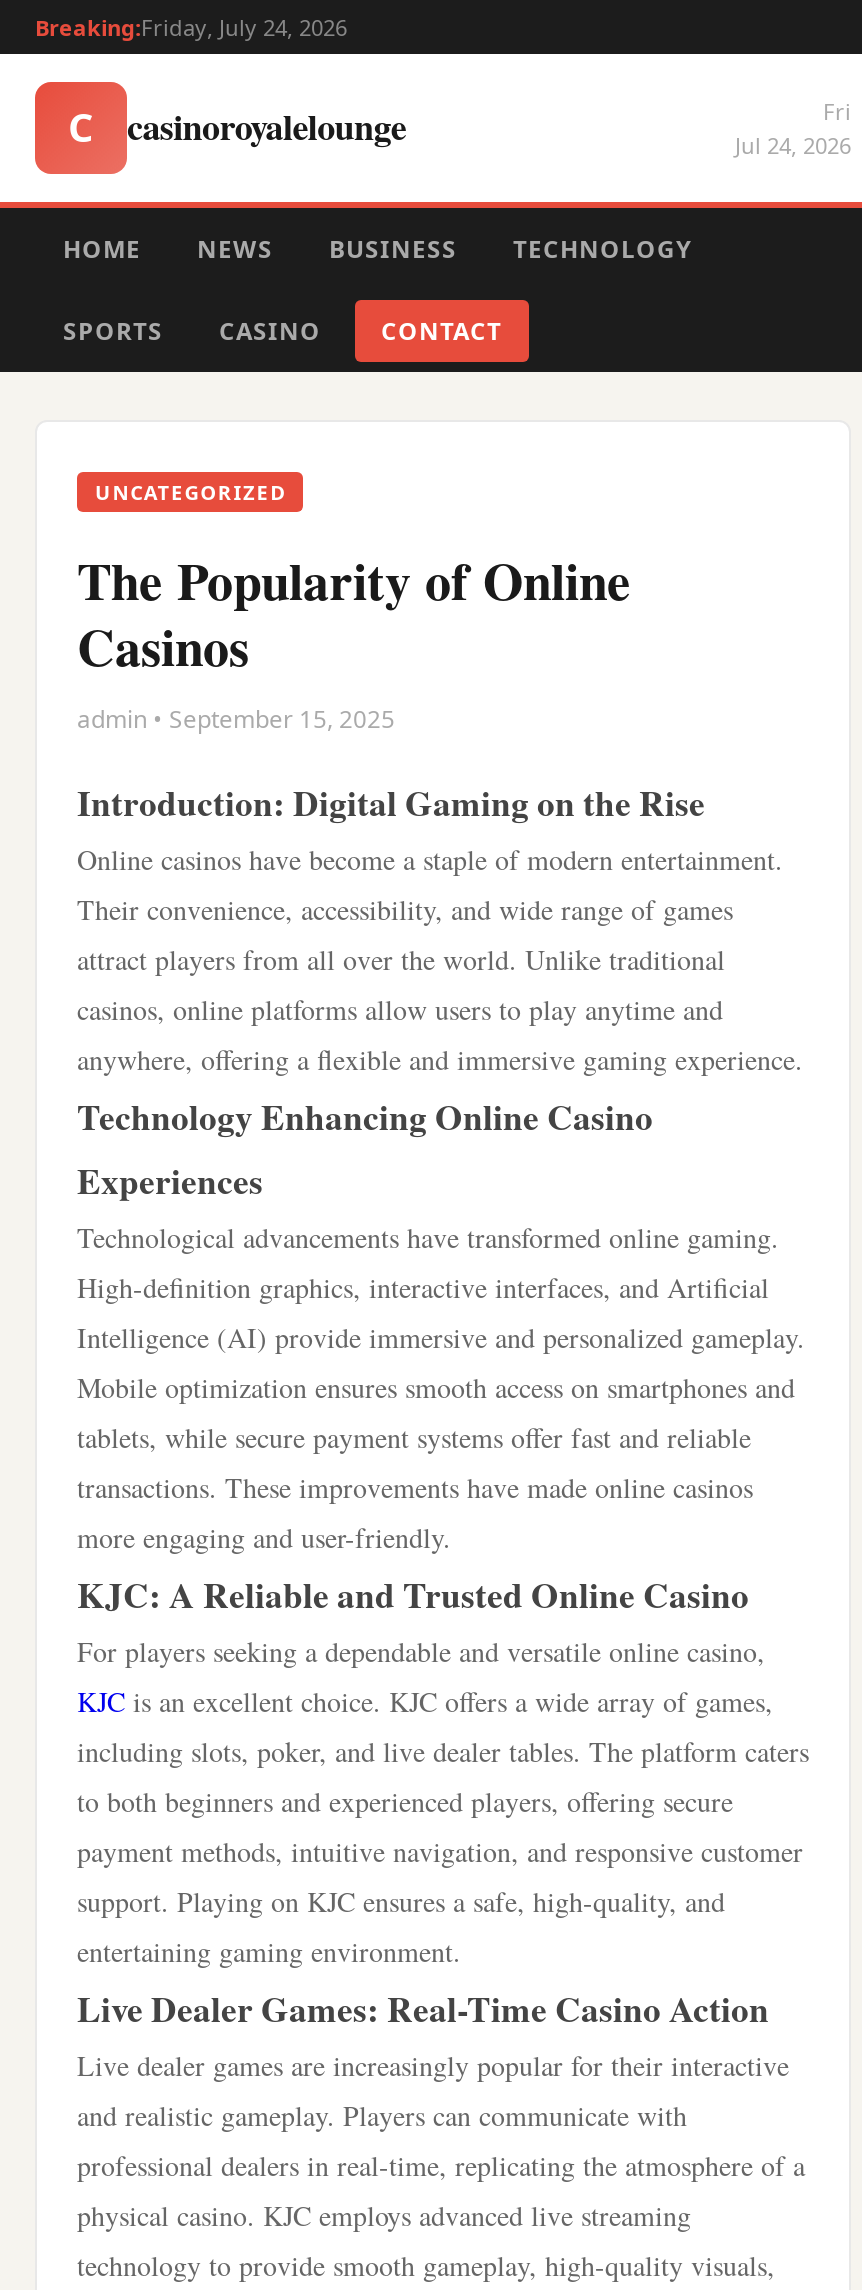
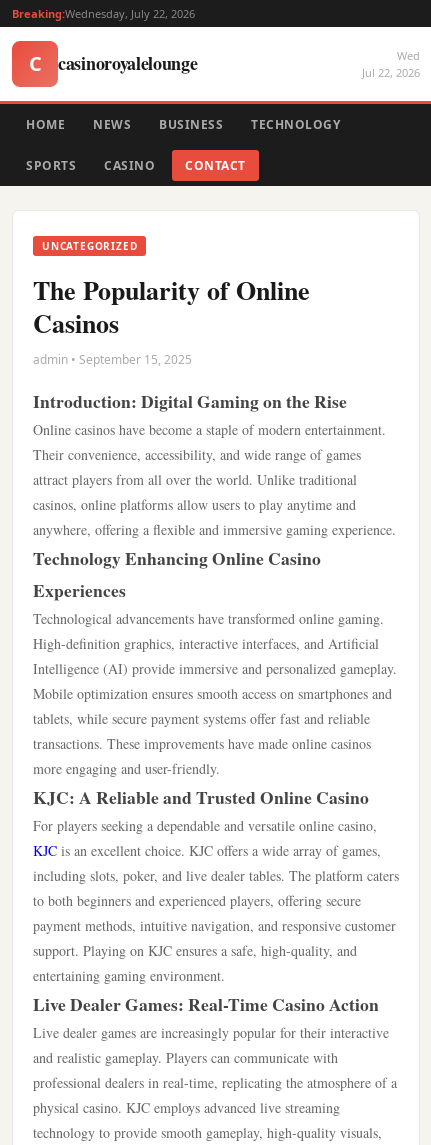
- Breaking:Friday, July 24, 2026
+ Breaking:Wednesday, July 22, 2026

- Fri
- Jul 24, 2026
+ Wed
+ Jul 22, 2026
